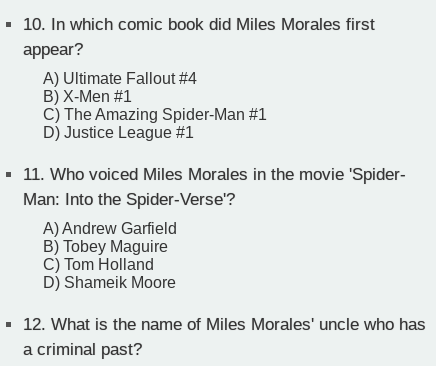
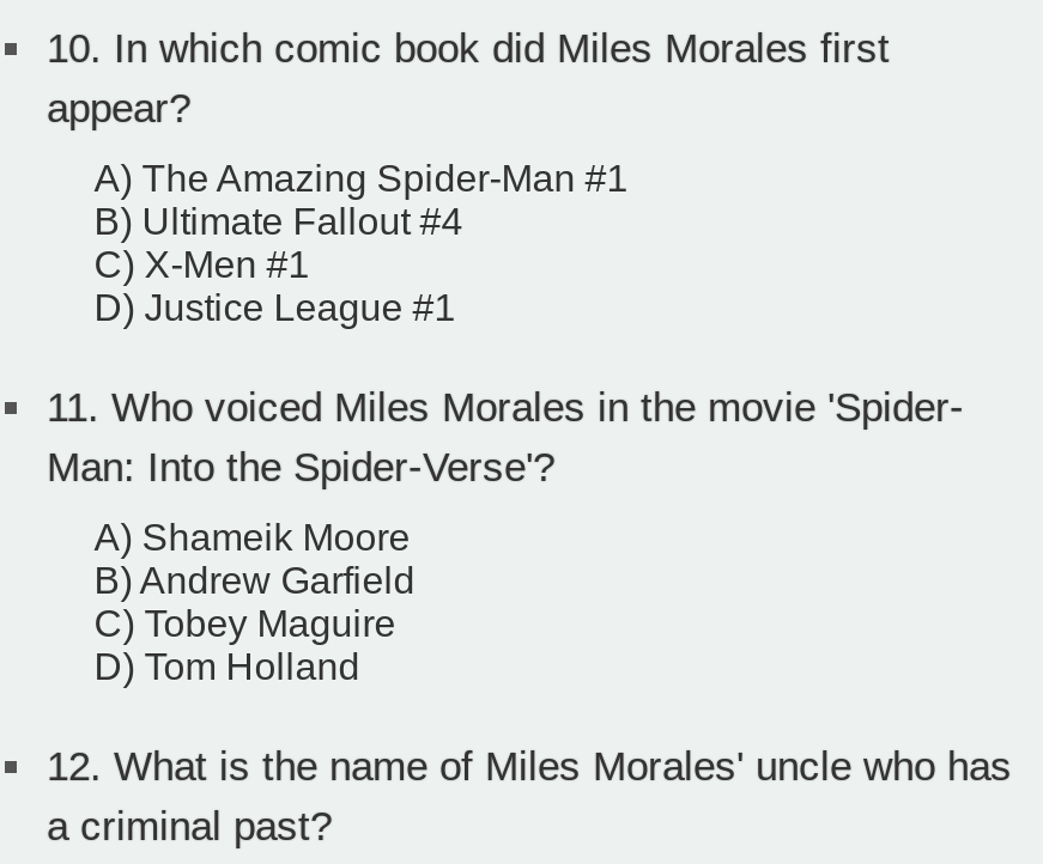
- A) Ultimate Fallout #4
- B) X-Men #1
- C) The Amazing Spider-Man #1
+ A) The Amazing Spider-Man #1
+ B) Ultimate Fallout #4
+ C) X-Men #1

- A) Andrew Garfield
+ A) Shameik Moore

- B) Tobey Maguire
+ B) Andrew Garfield

- C) Tom Holland
+ C) Tobey Maguire

- D) Shameik Moore
+ D) Tom Holland
